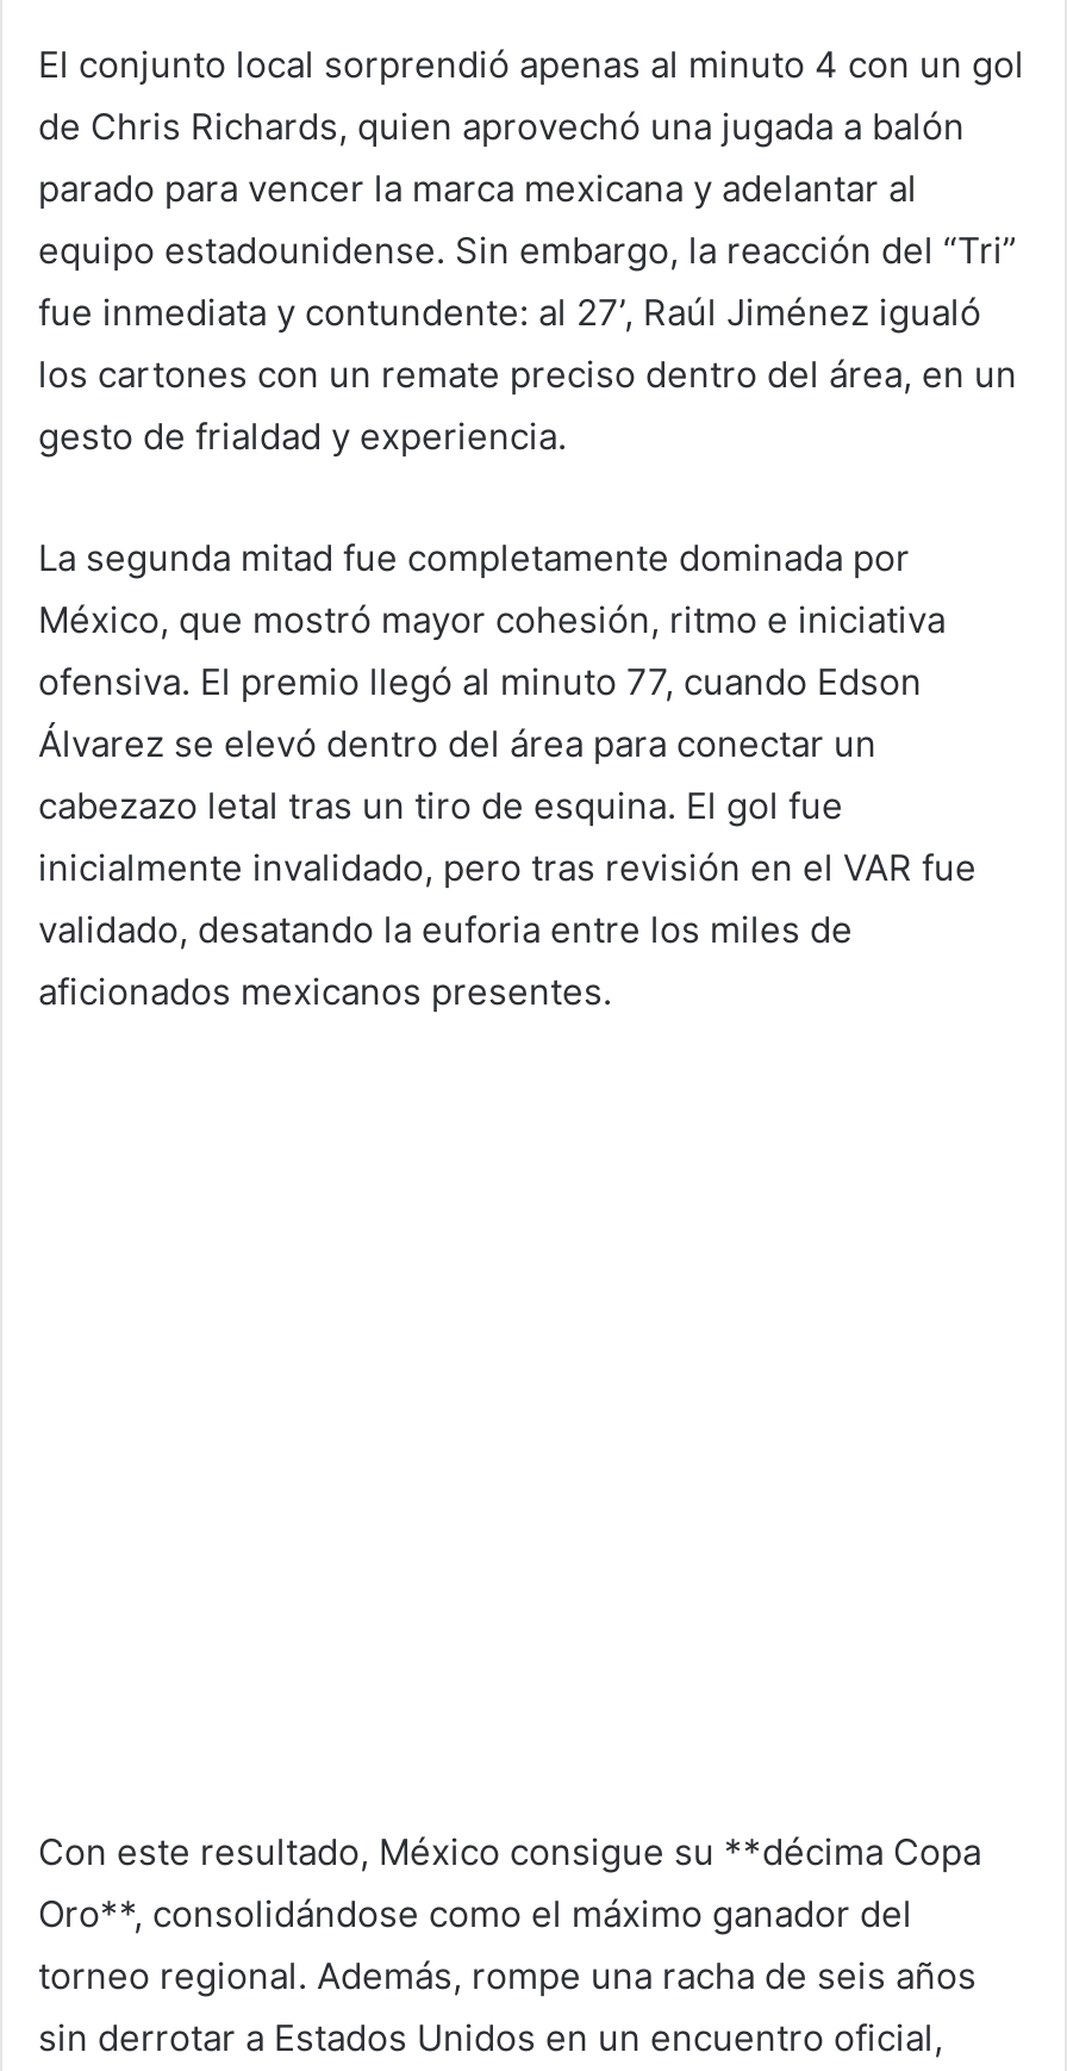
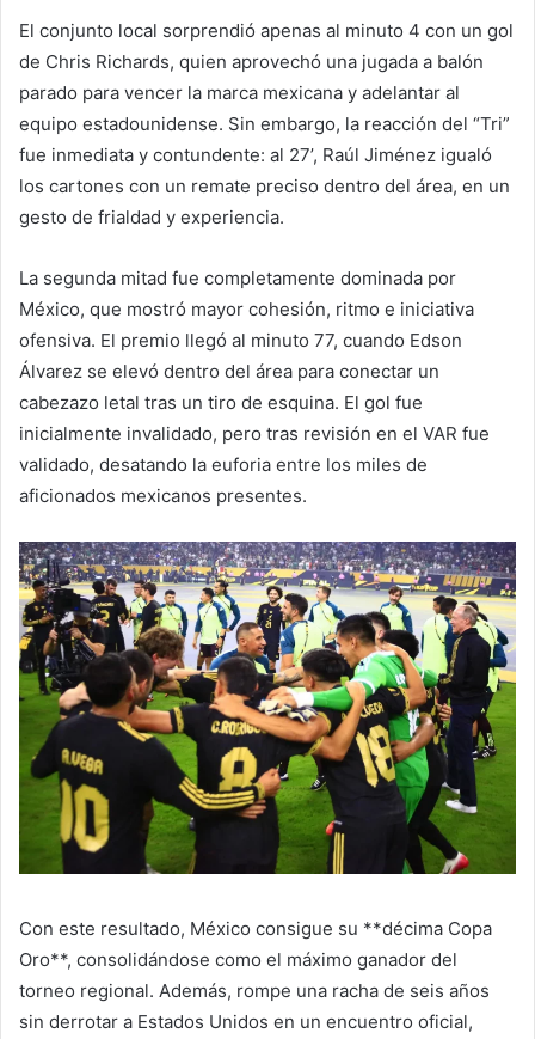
+ [image]
